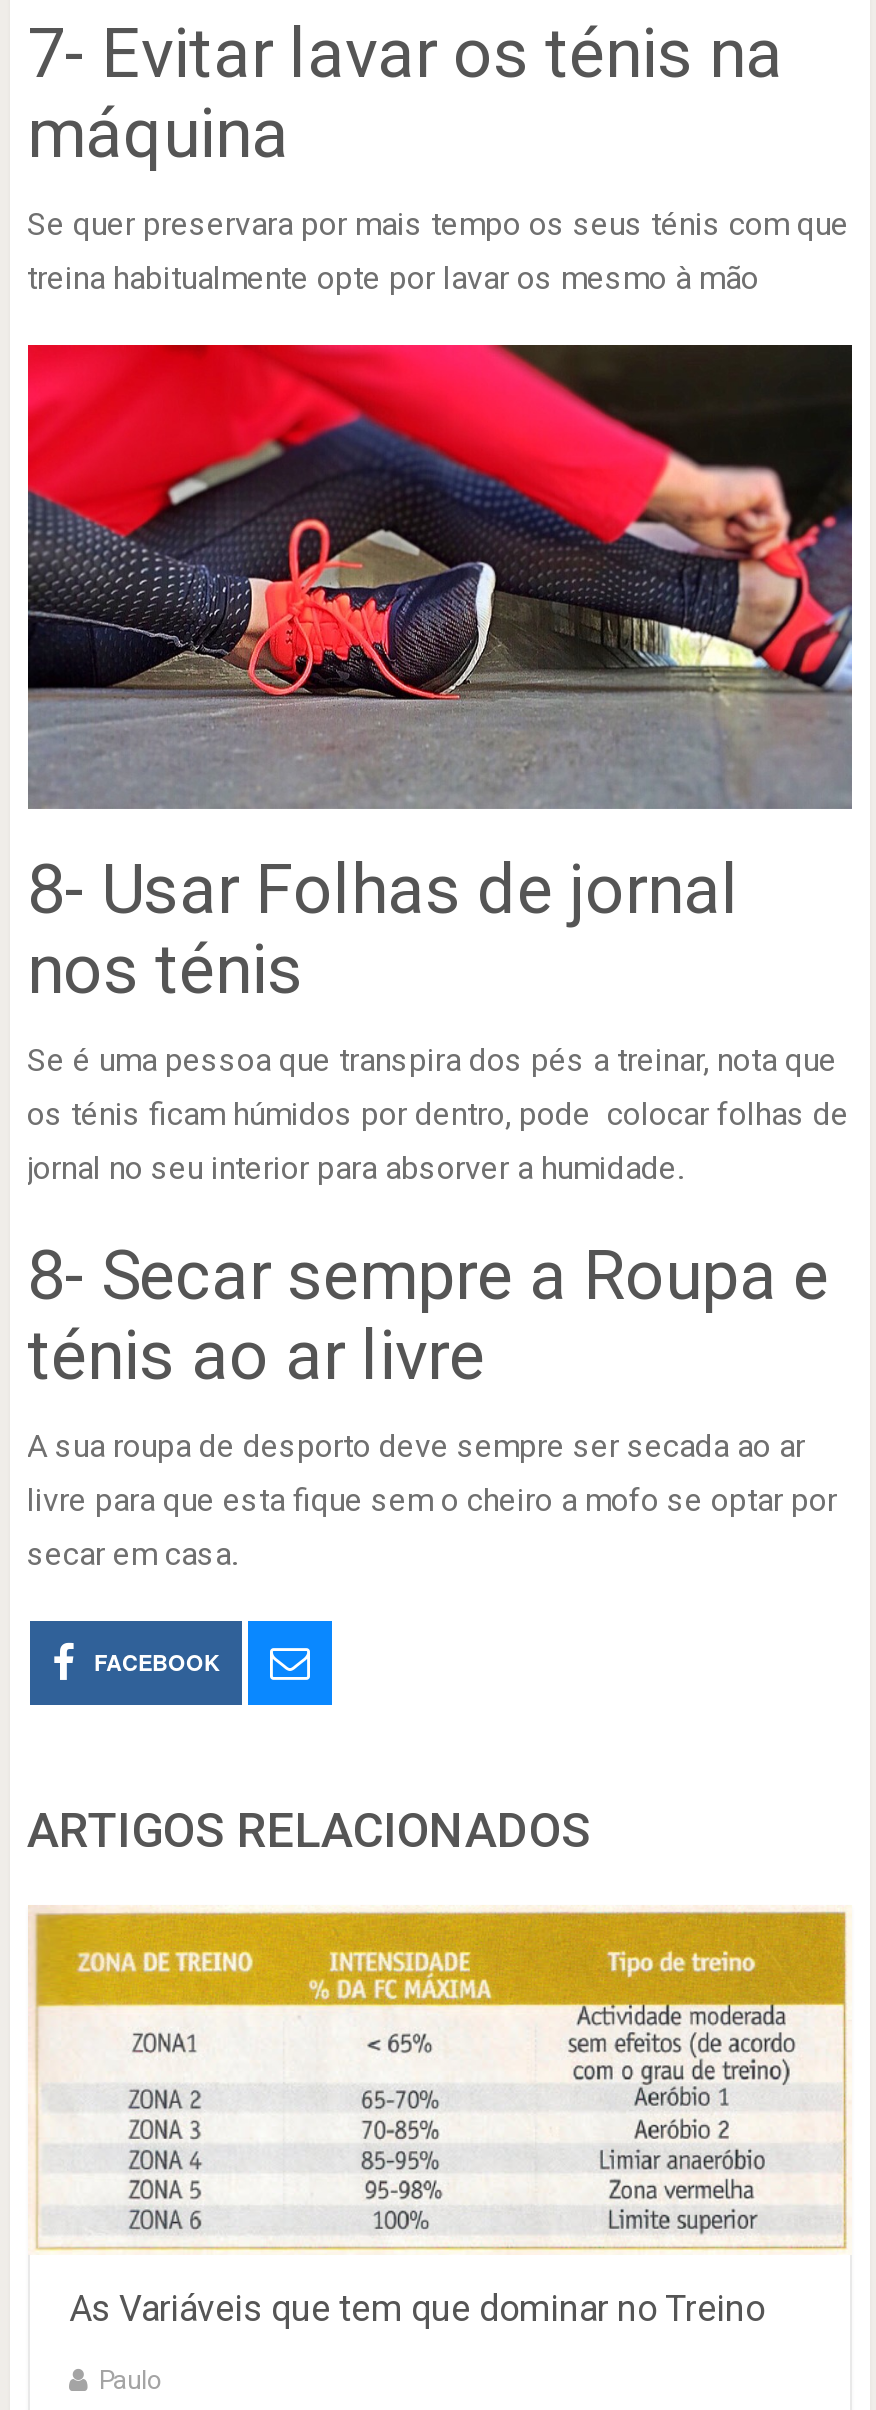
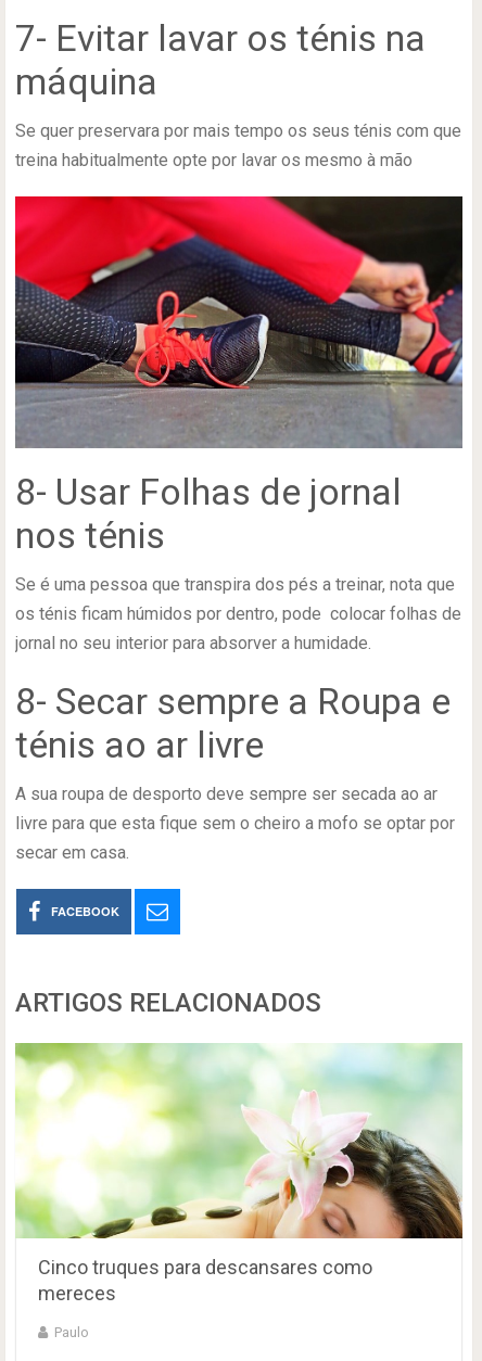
- [image]
- As Variáveis que tem que dominar no Treino
+ [image]
+ Cinco truques para descansares como
+ mereces
